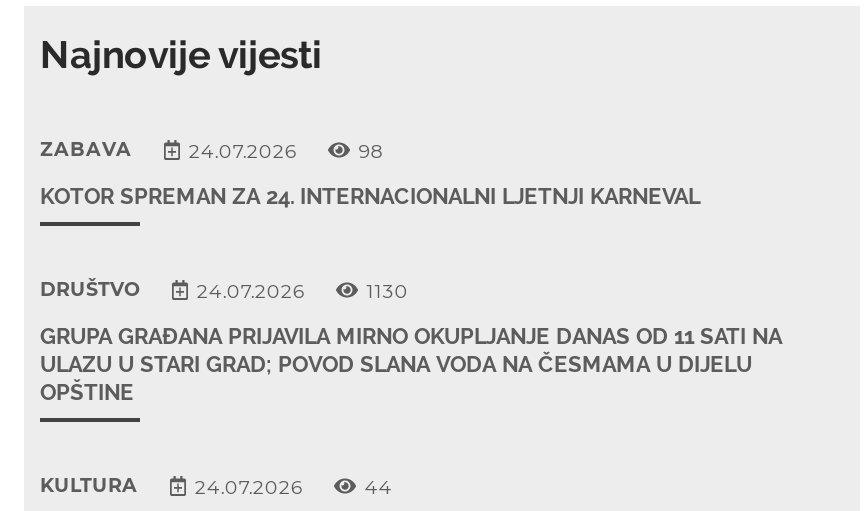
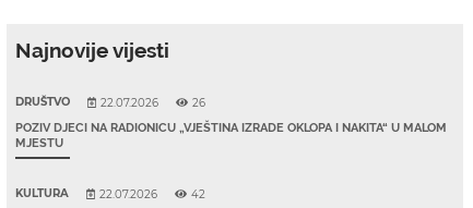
- ZABAVA
- 24.07.2026
- 98
- KOTOR SPREMAN ZA 24. INTERNACIONALNI LJETNJI KARNEVAL

- 24.07.2026
- 1130
+ 22.07.2026
+ 26

- GRUPA GRAĐANA PRIJAVILA MIRNO OKUPLJANJE DANAS OD 11 SATI NA
- ULAZU U STARI GRAD; POVOD SLANA VODA NA ČESMAMA U DIJELU
- OPŠTINE
+ POZIV DJECI NA RADIONICU „VJEŠTINA IZRADE OKLOPA I NAKITA“ U MALOM
+ MJESTU

- 24.07.2026
- 44
+ 22.07.2026
+ 42
